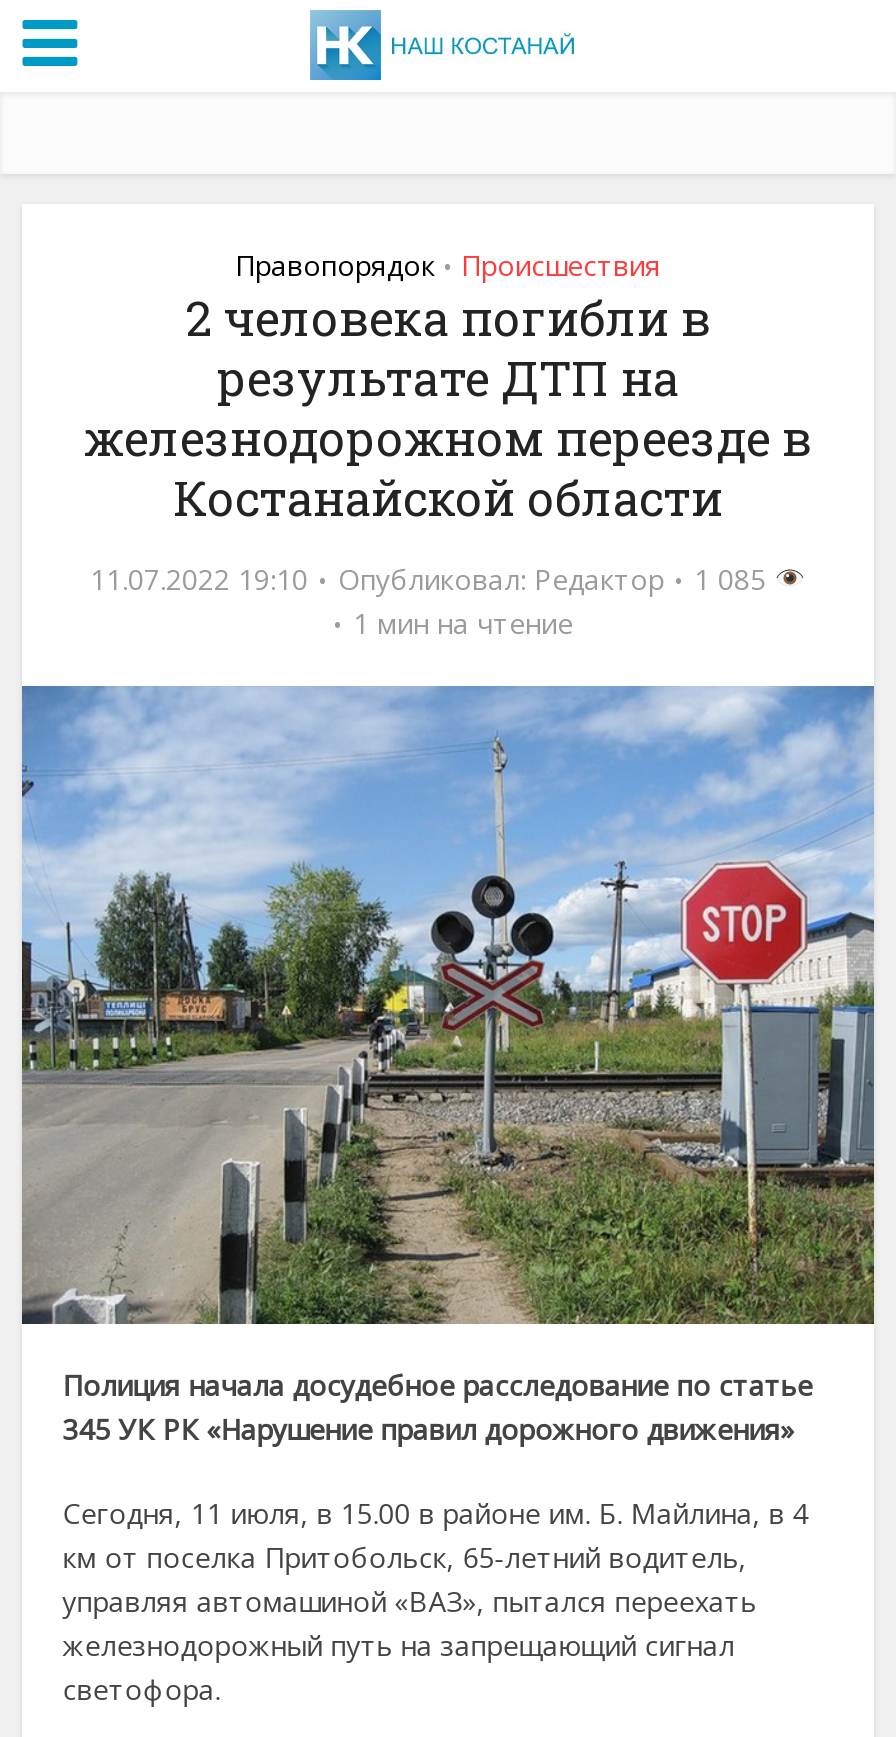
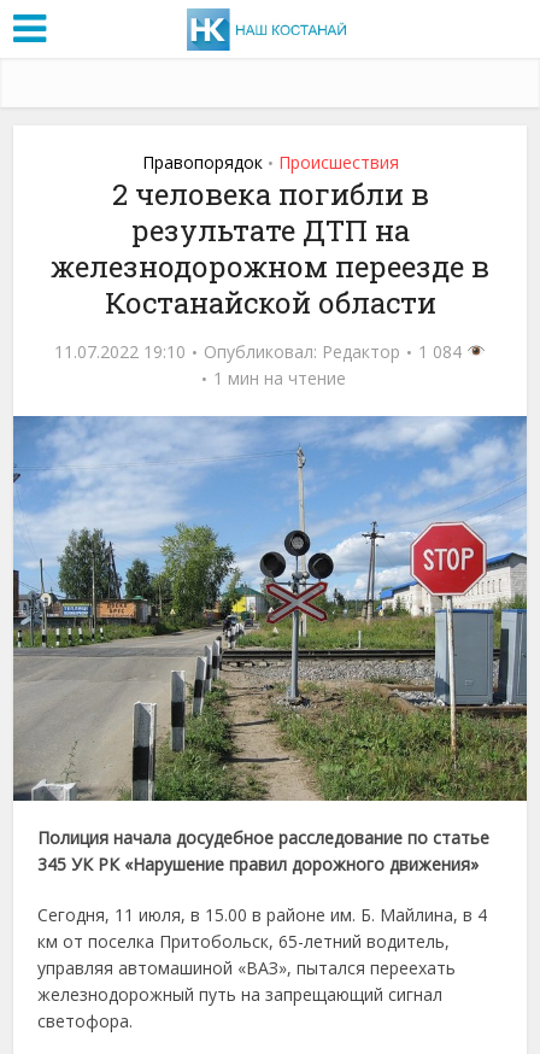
- 11.07.2022 19:10 Опубликовал: Редактор 1 085
+ 11.07.2022 19:10 Опубликовал: Редактор 1 084
